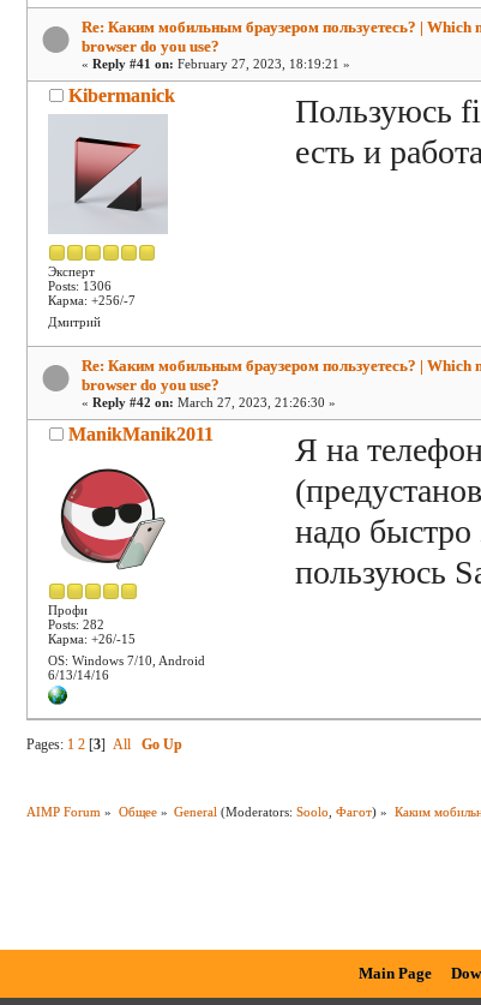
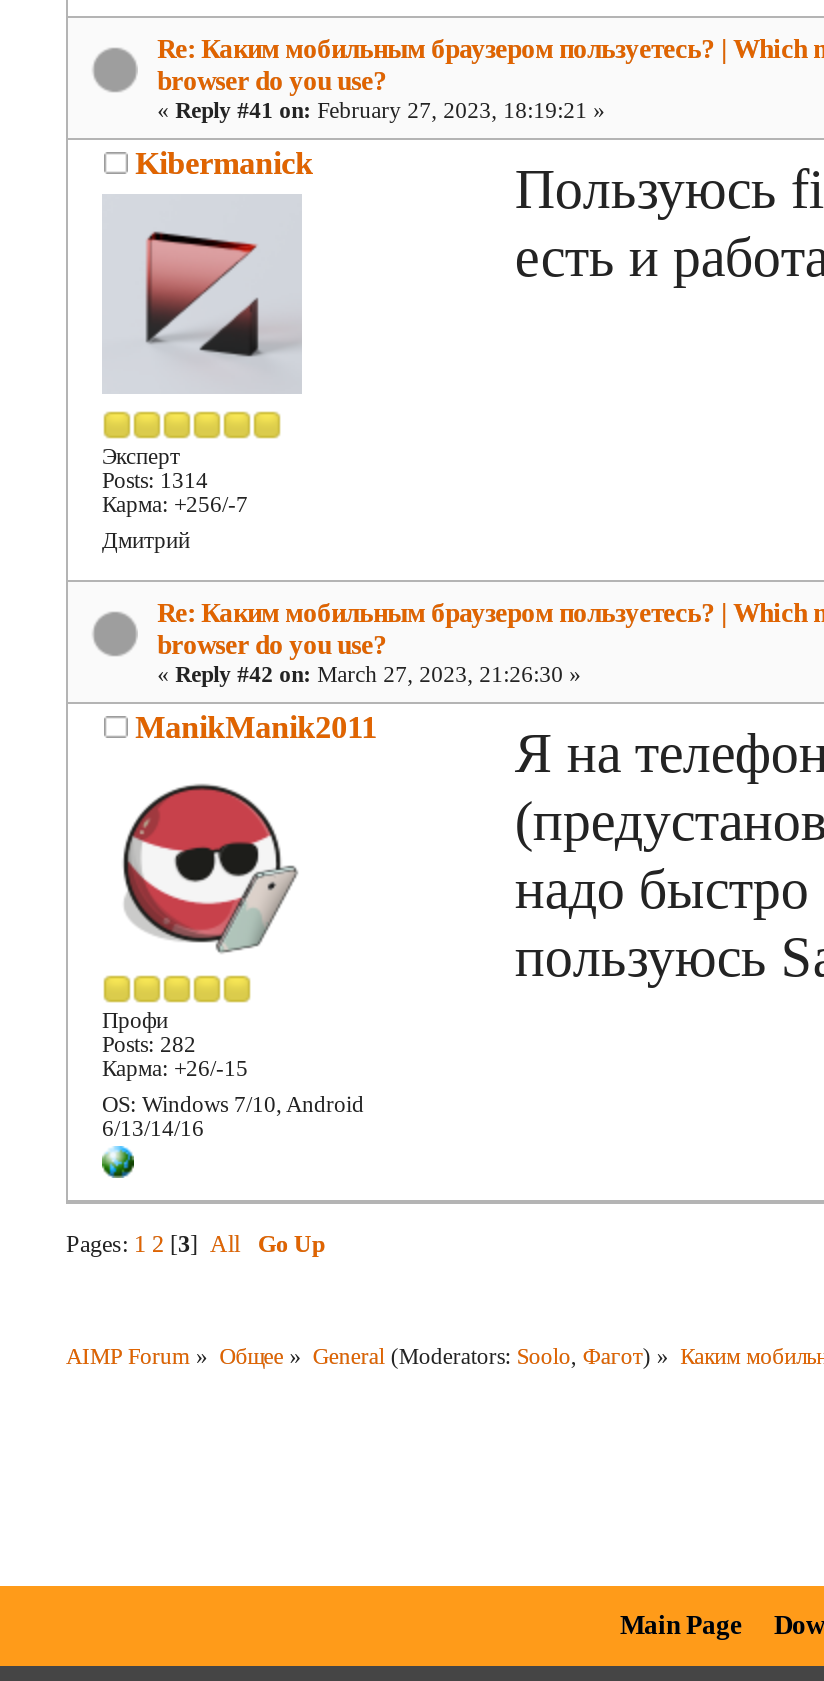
- Posts: 1306
+ Posts: 1314
